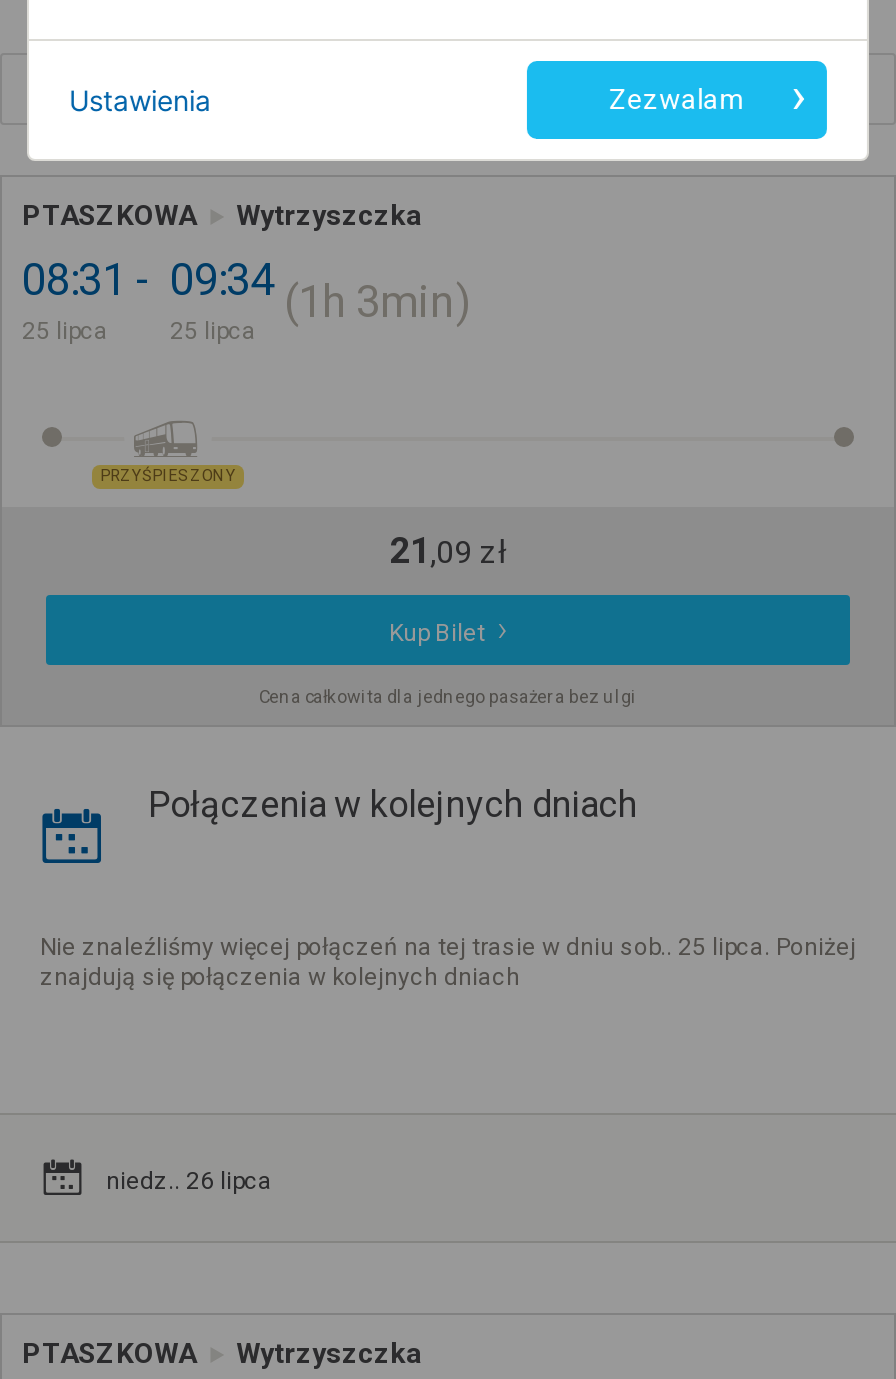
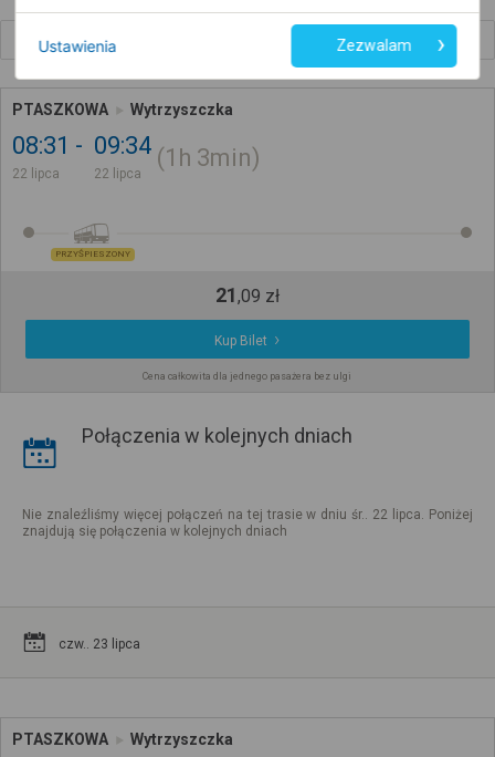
- 25 lipca
+ 22 lipca

- 25 lipca
+ 22 lipca

- Nie znaleźliśmy więcej połączeń na tej trasie w dniu sob.. 25 lipca. Poniżej
+ Nie znaleźliśmy więcej połączeń na tej trasie w dniu śr.. 22 lipca. Poniżej

- niedz.. 26 lipca
+ czw.. 23 lipca
